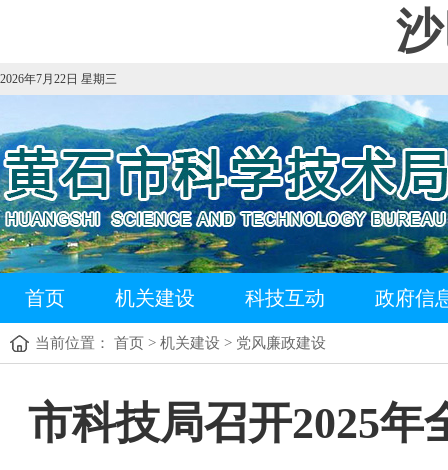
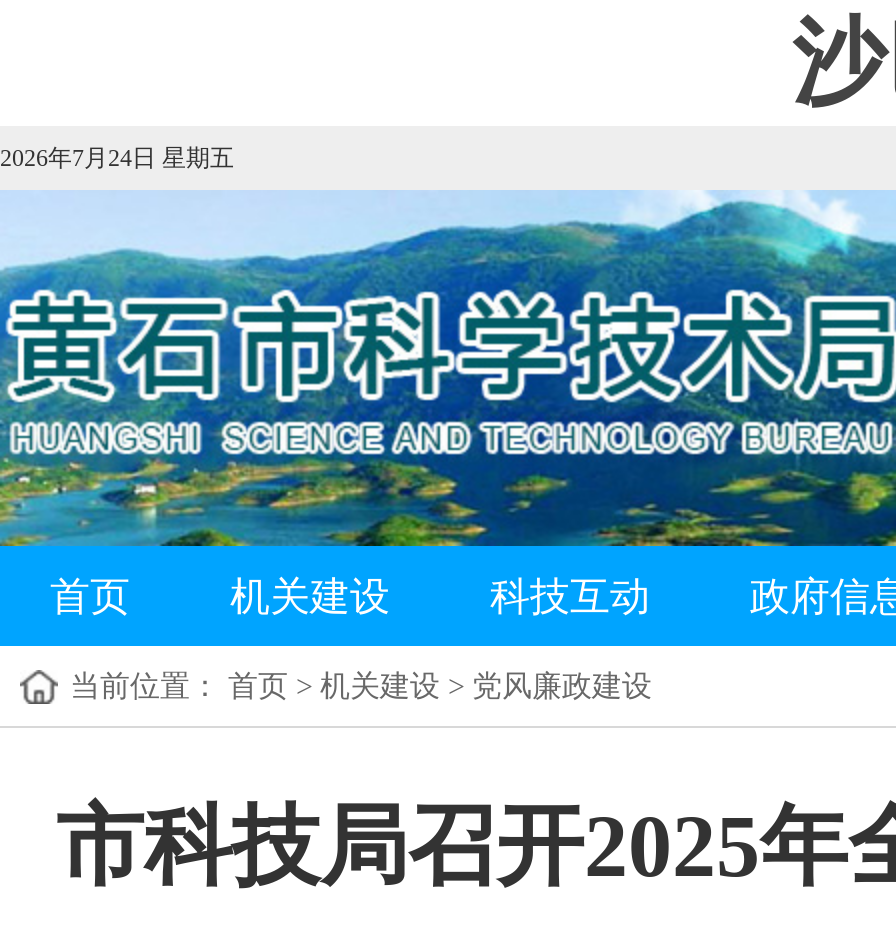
- 2026年7月22日 星期三
+ 2026年7月24日 星期五
